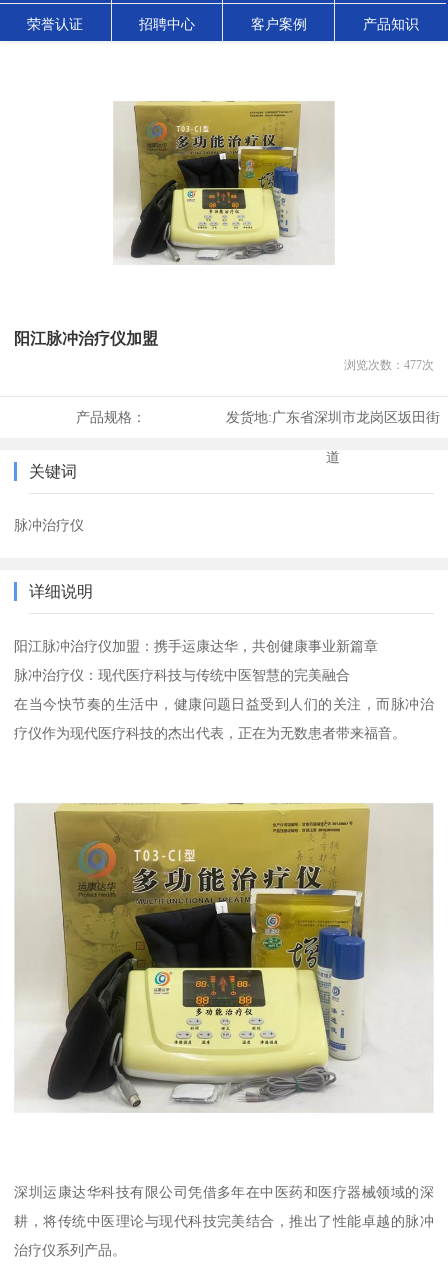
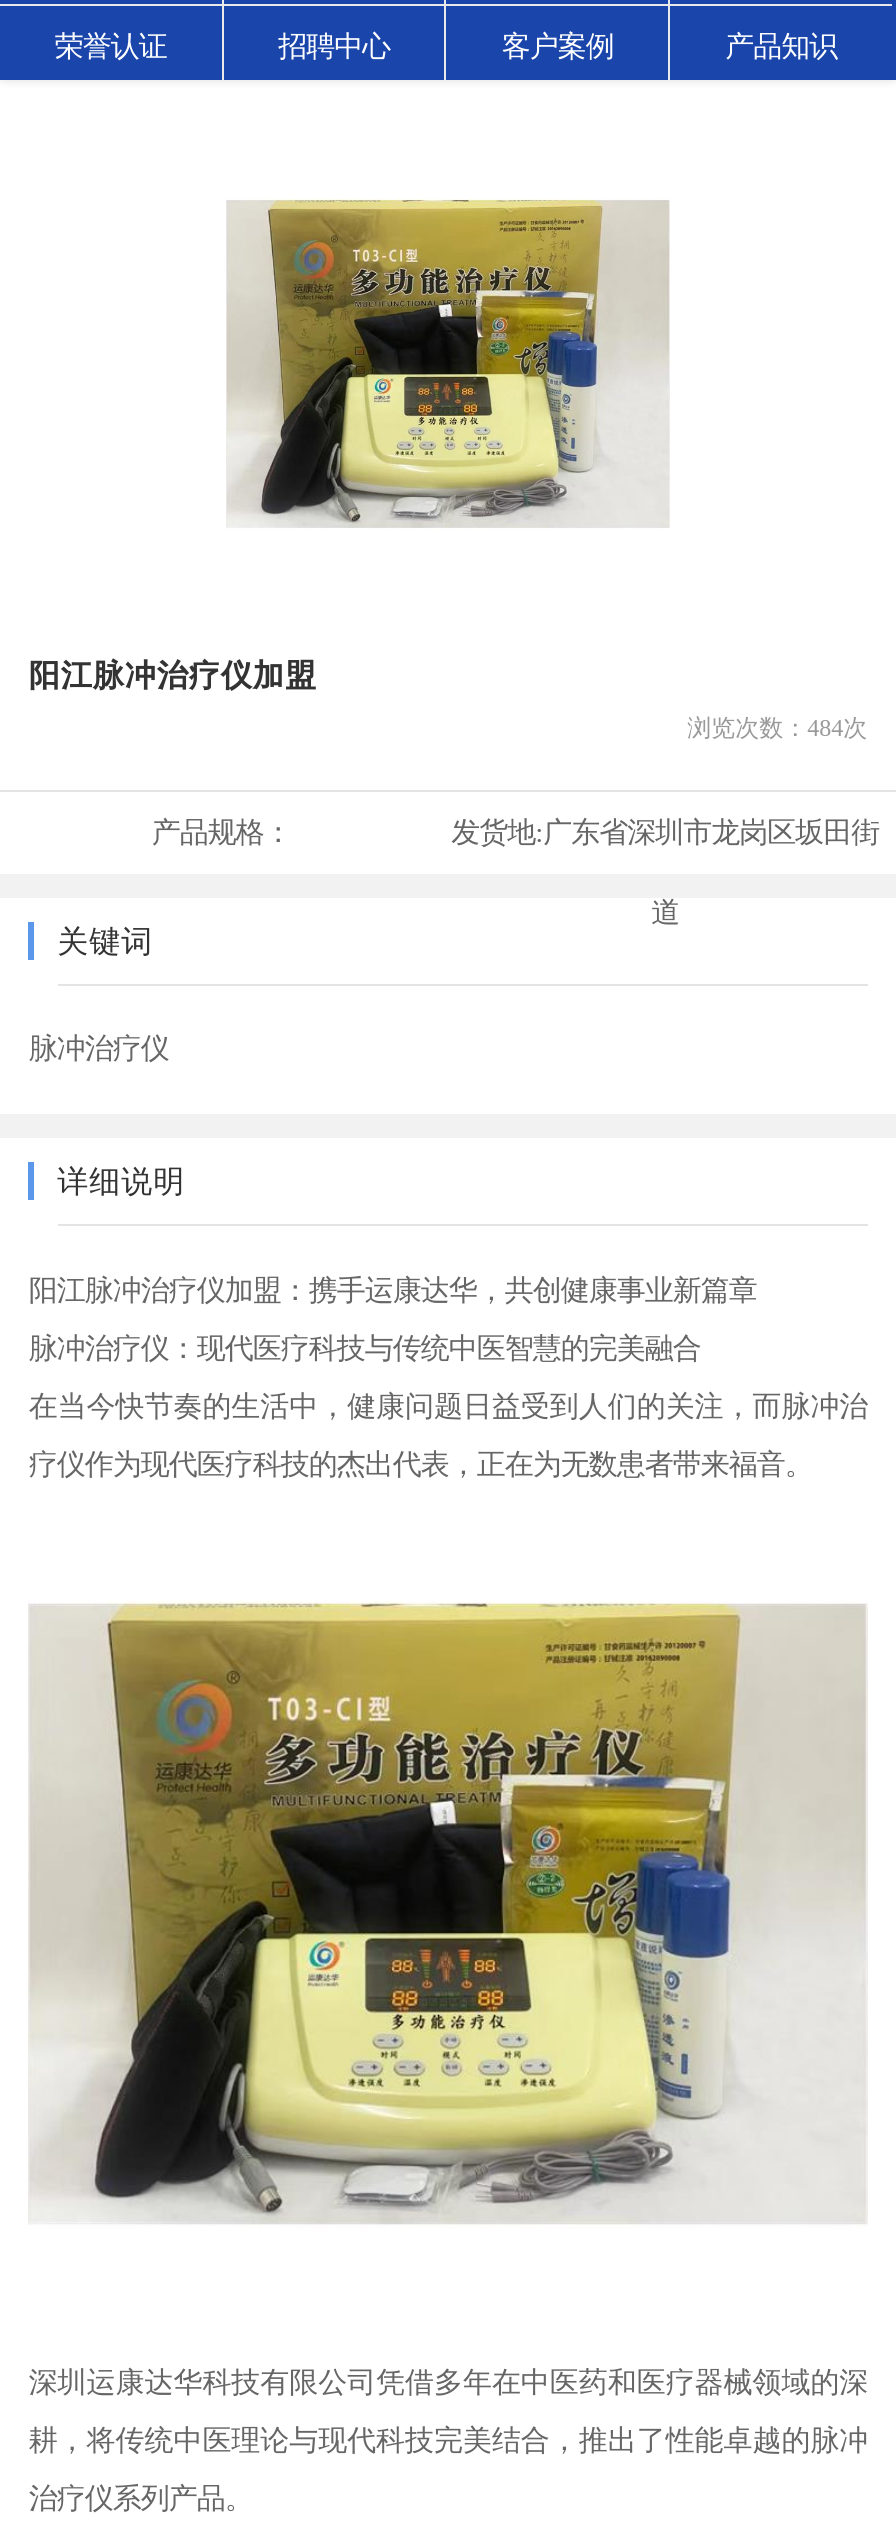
- 浏览次数：477次
+ 浏览次数：484次
